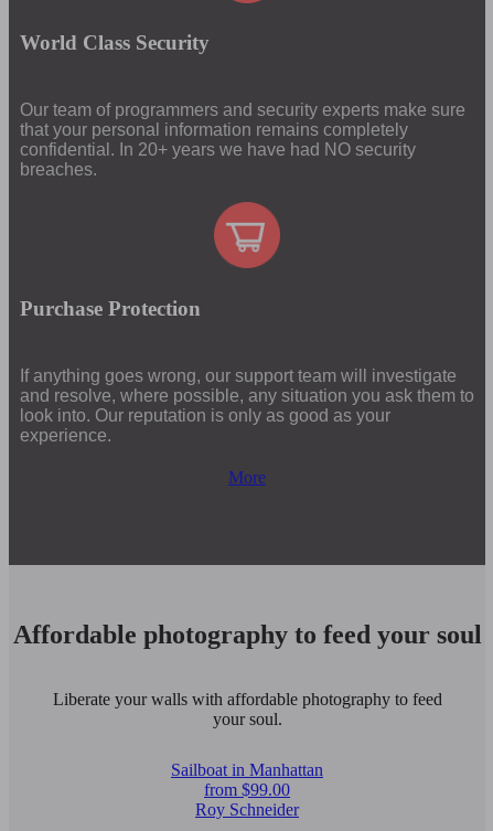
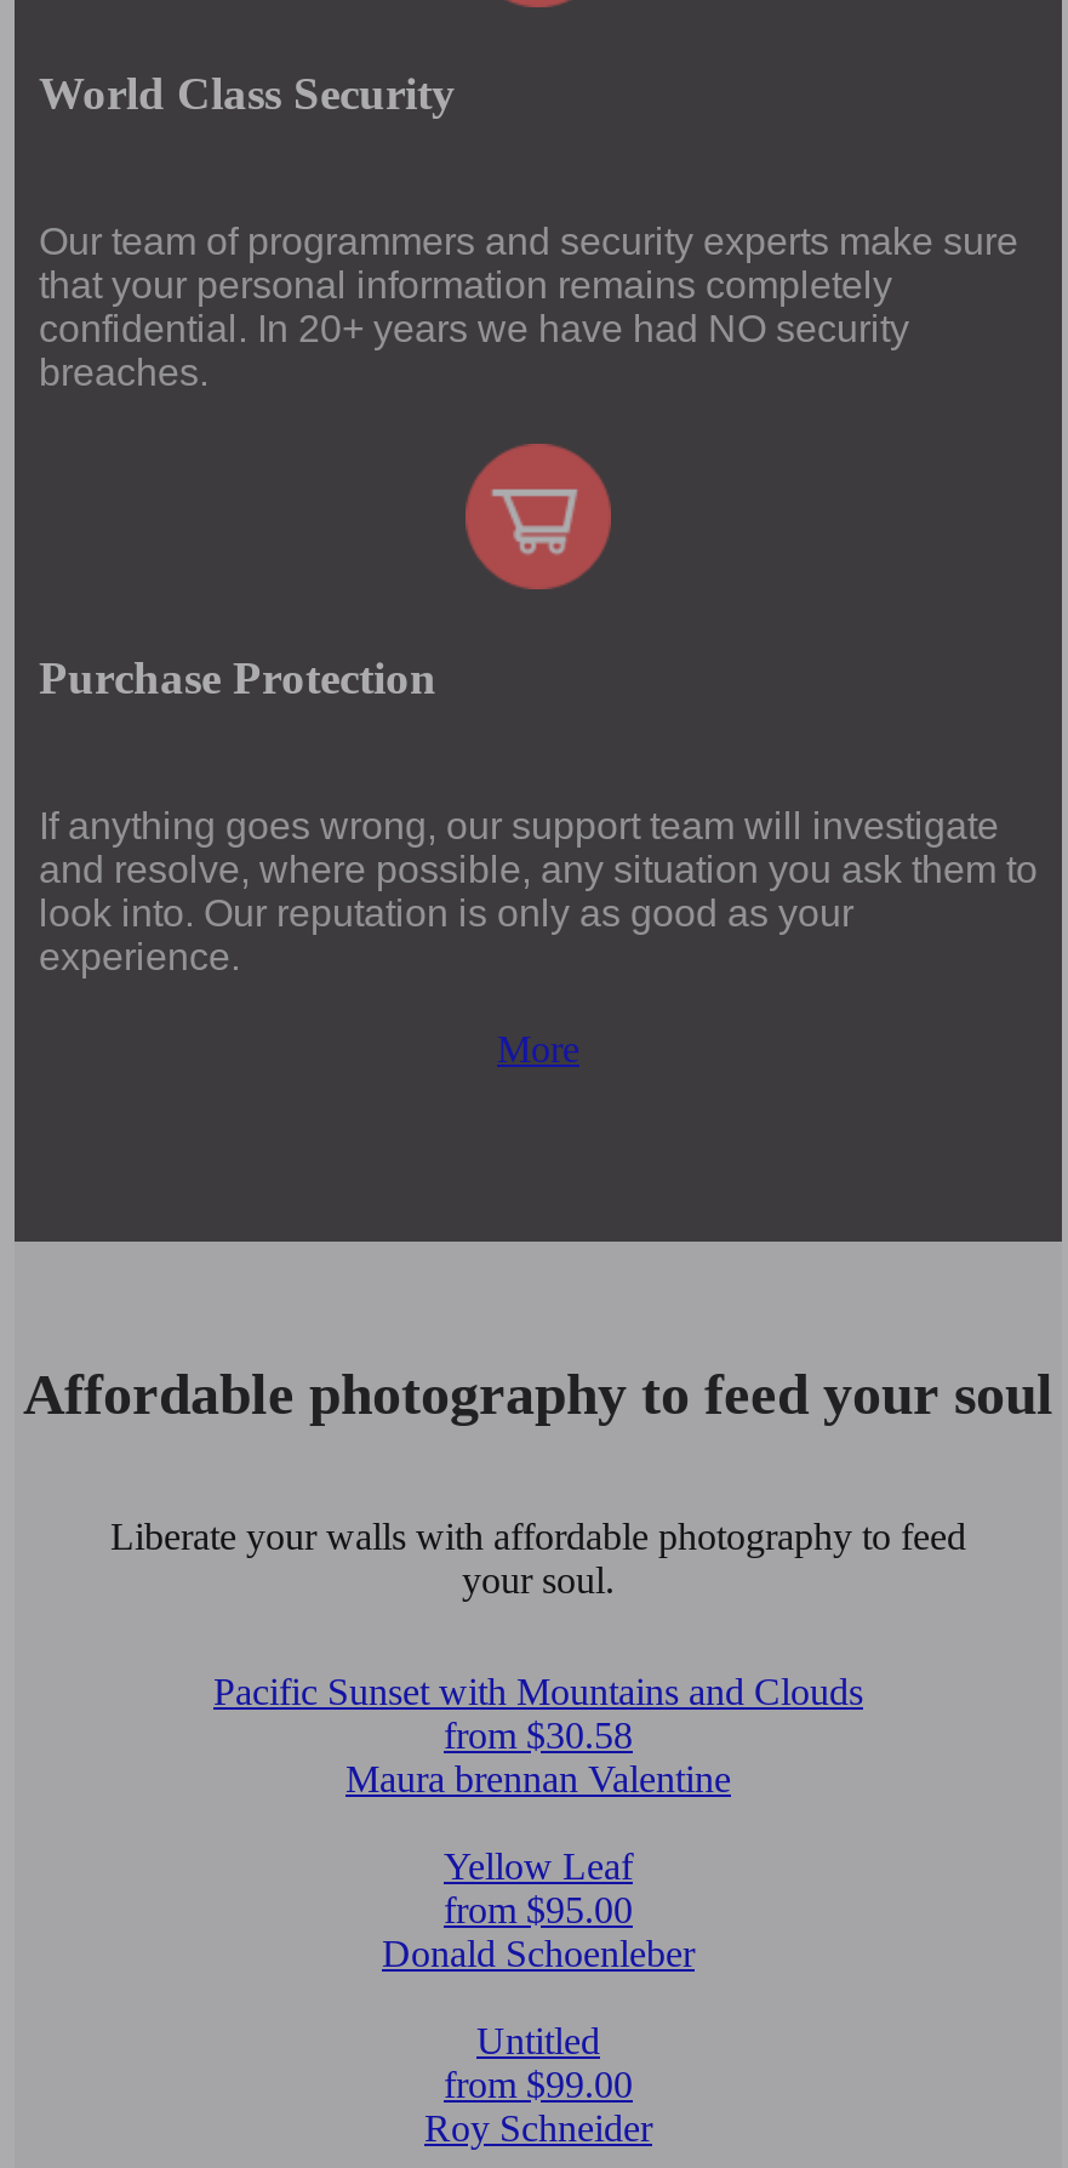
- Sailboat in Manhattan
+ Pacific Sunset with Mountains and Clouds
+ from $30.58
+ Maura brennan Valentine
+ Yellow Leaf
+ from $95.00
+ Donald Schoenleber
+ Untitled
